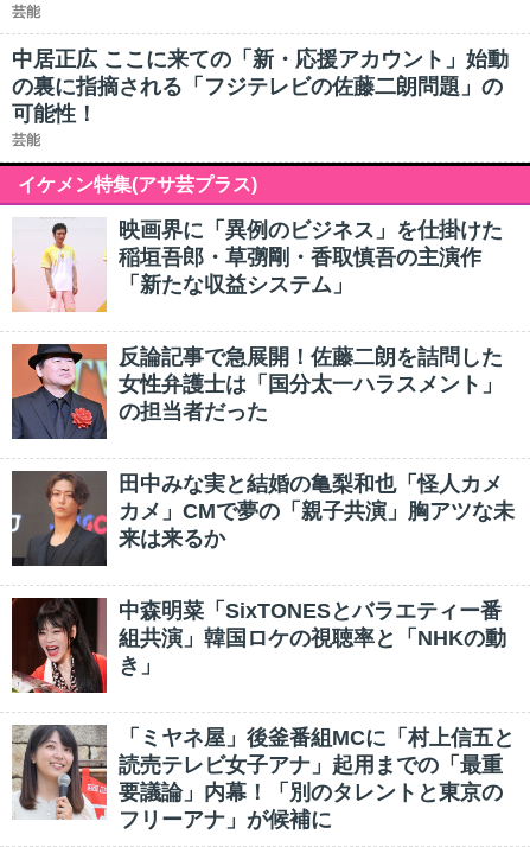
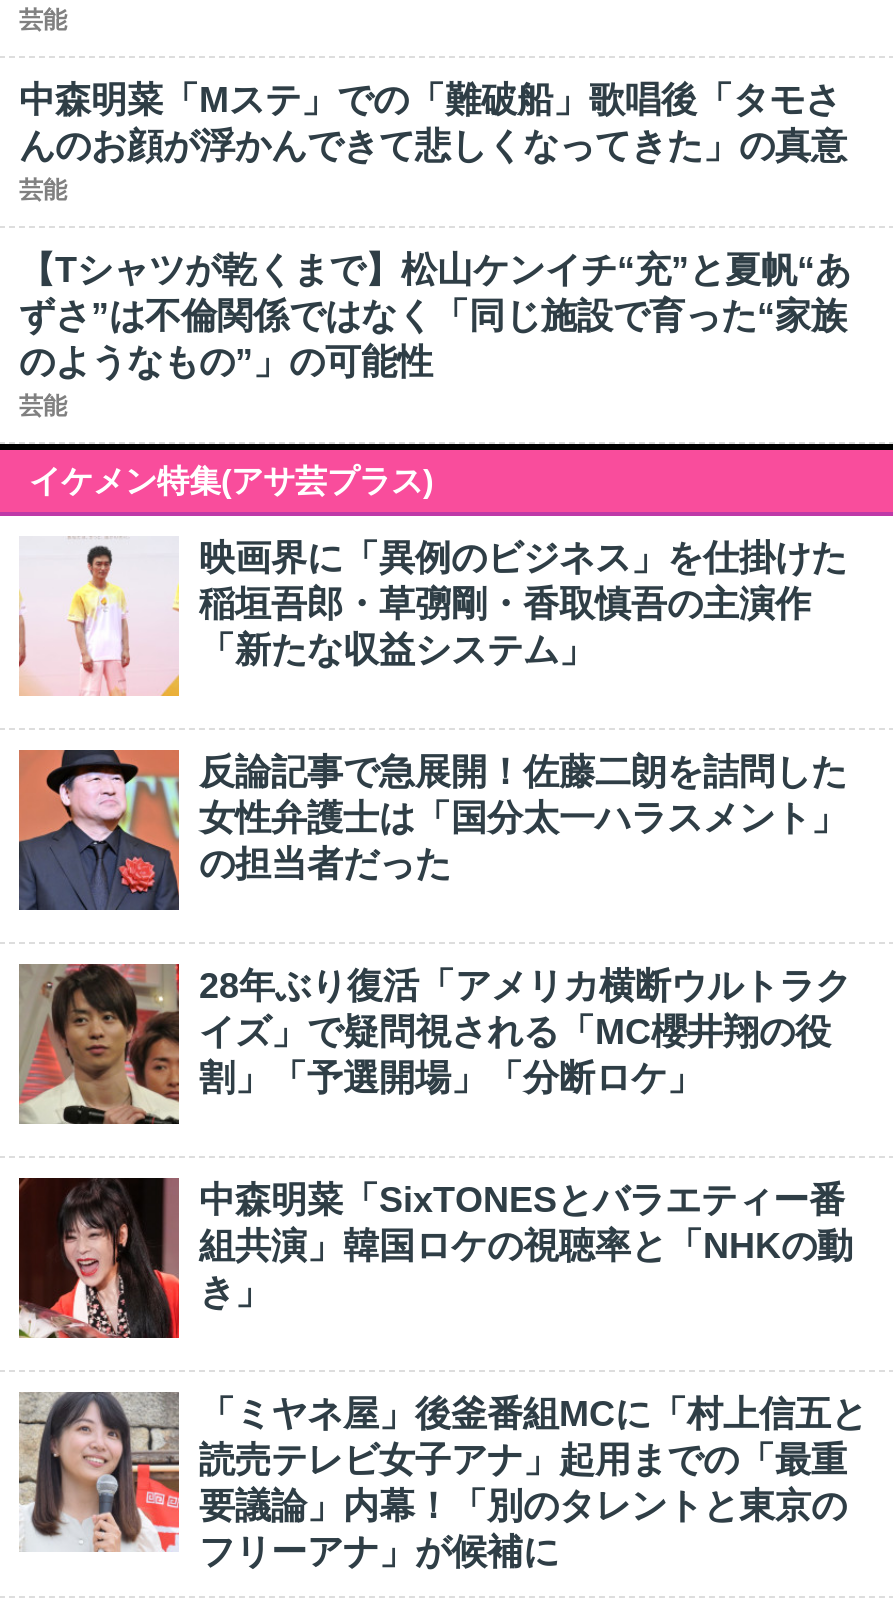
- 中居正広 ここに来ての「新・応援アカウント」始動
- の裏に指摘される「フジテレビの佐藤二朗問題」の
- 可能性！
+ 中森明菜「Mステ」での「難破船」歌唱後「タモさ
+ んのお顔が浮かんできて悲しくなってきた」の真意
+ 芸能
+ 【Tシャツが乾くまで】松山ケンイチ“充”と夏帆“あ
+ ずさ”は不倫関係ではなく「同じ施設で育った“家族
+ のようなもの”」の可能性

- [image]
- 田中みな実と結婚の亀梨和也「怪人カメ
- カメ」CMで夢の「親子共演」胸アツな未
- 来は来るか
+ [image]
+ 28年ぶり復活「アメリカ横断ウルトラク
+ イズ」で疑問視される「MC櫻井翔の役
+ 割」「予選開場」「分断ロケ」
